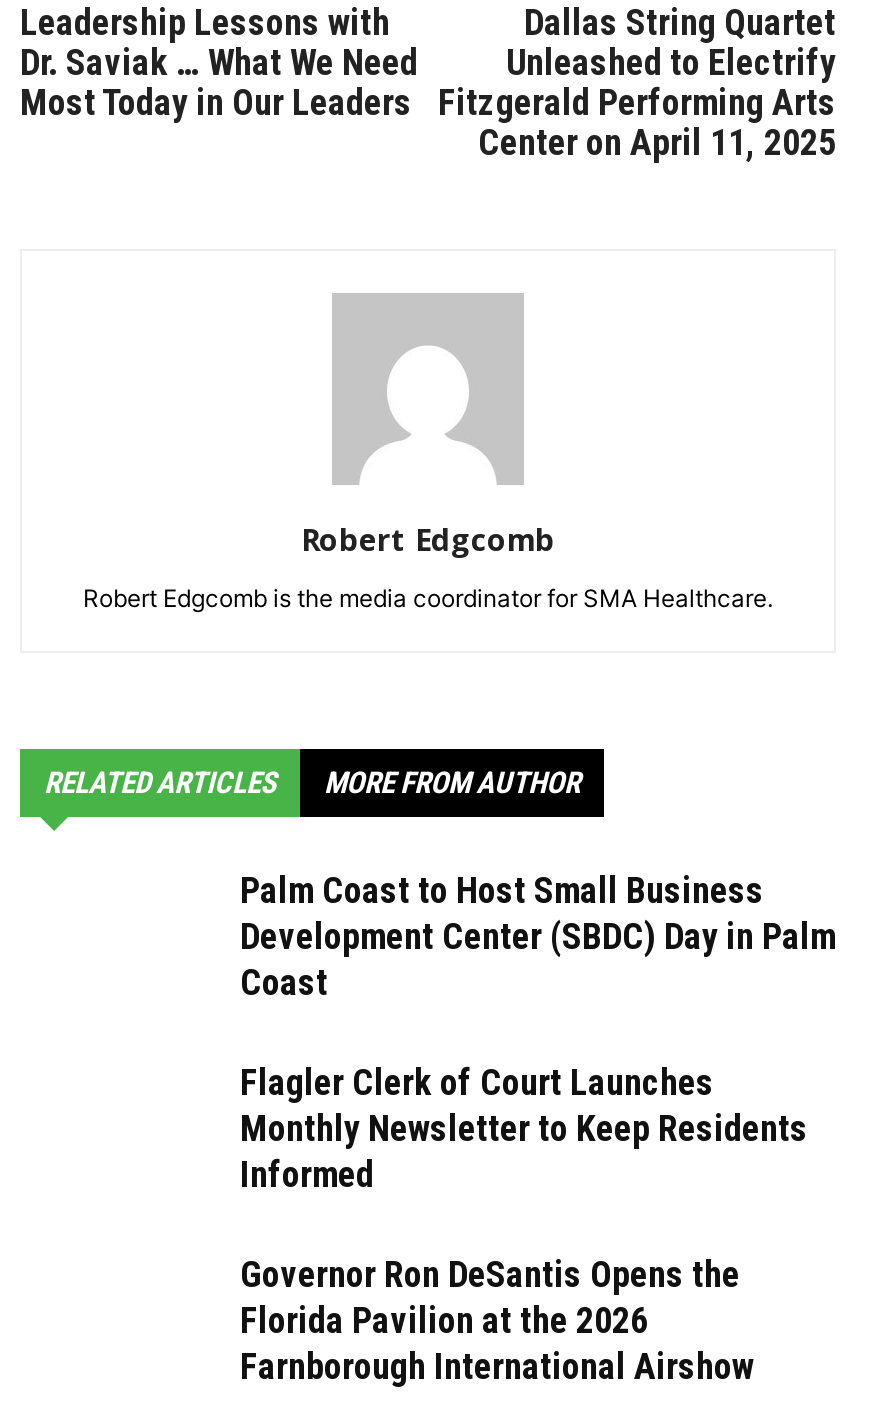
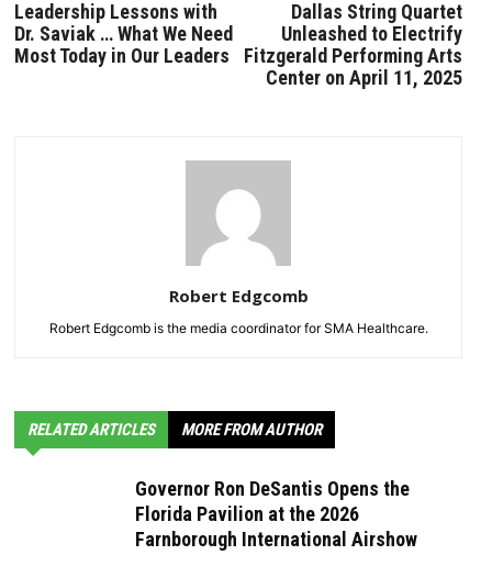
- Palm Coast to Host Small Business
- Development Center (SBDC) Day in Palm
- Coast
- Flagler Clerk of Court Launches
- Monthly Newsletter to Keep Residents
- Informed
